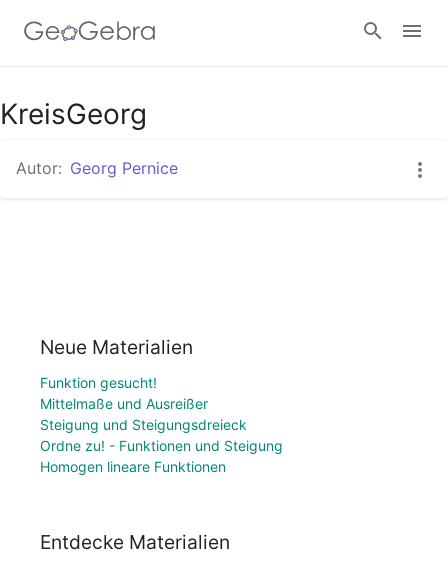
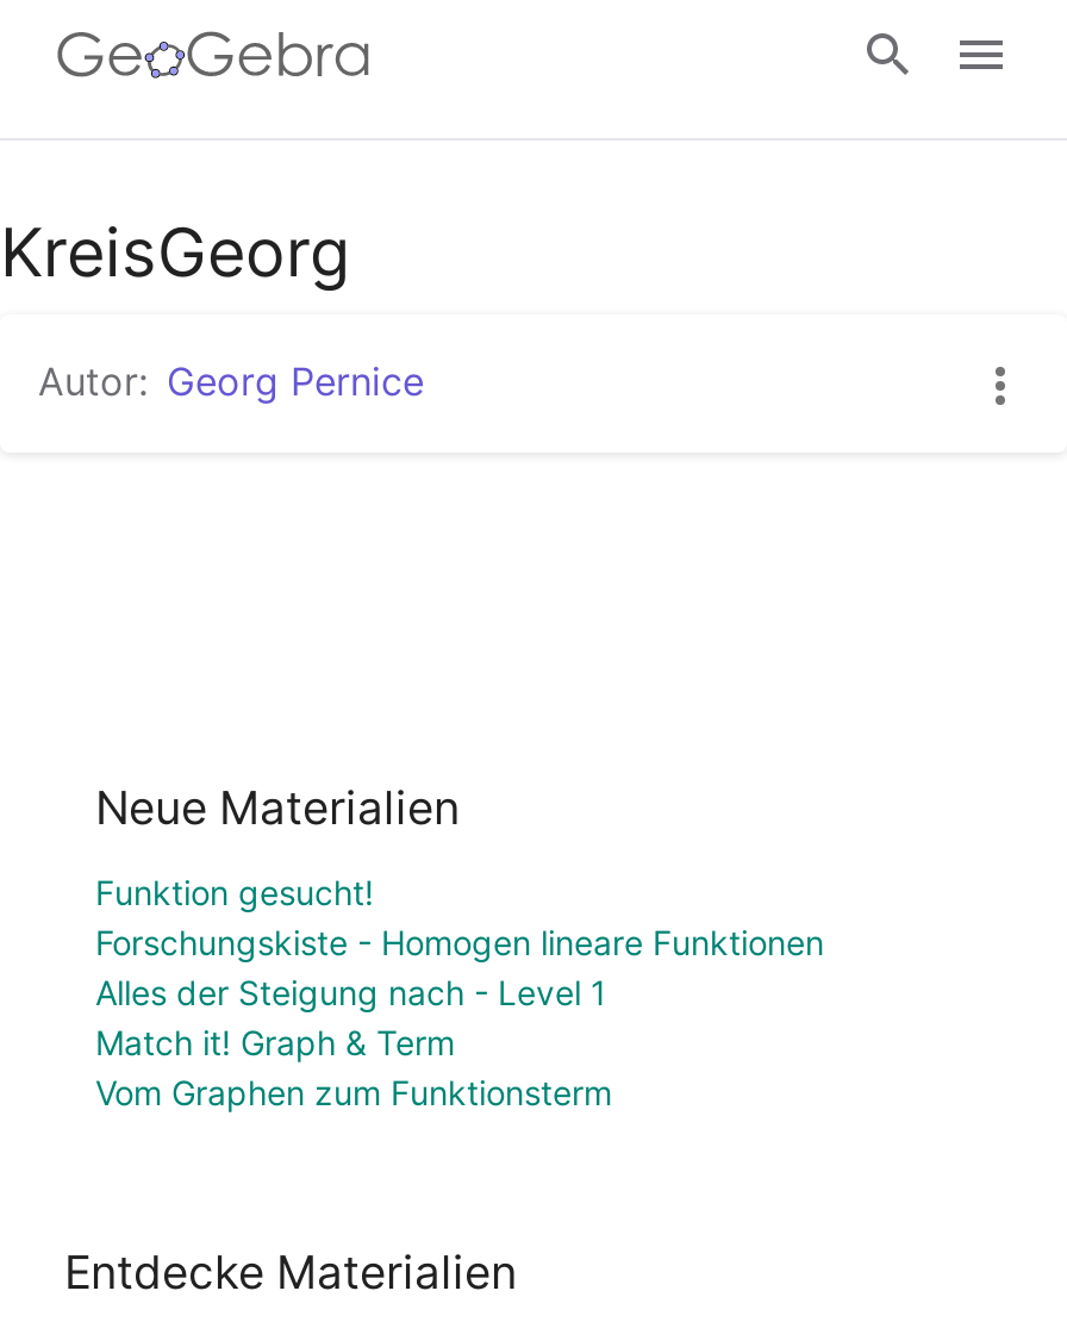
- Mittelmaße und Ausreißer
- Steigung und Steigungsdreieck
- Ordne zu! - Funktionen und Steigung
- Homogen lineare Funktionen
+ Forschungskiste - Homogen lineare Funktionen
+ Alles der Steigung nach - Level 1
+ Match it! Graph & Term
+ Vom Graphen zum Funktionsterm
